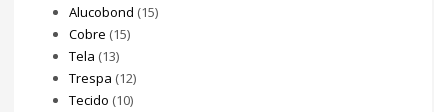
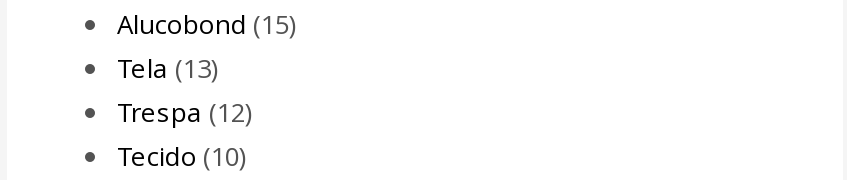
- Cobre (15)
